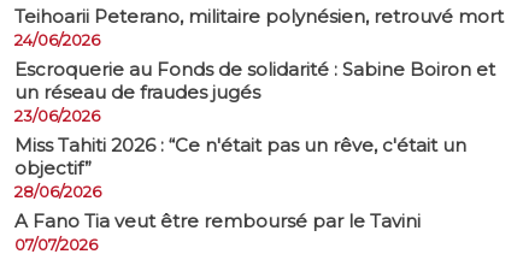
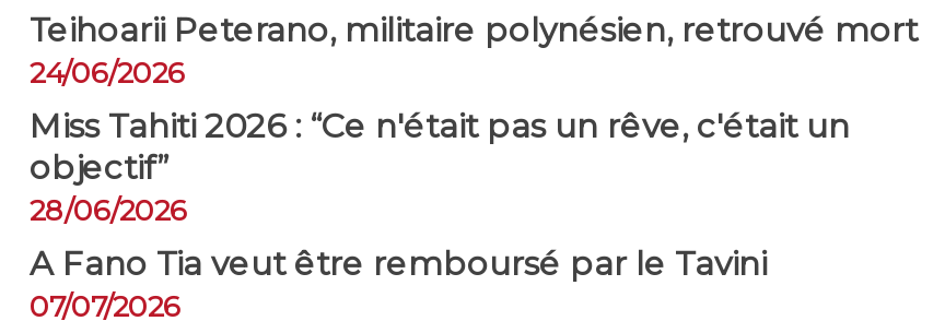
- Escroquerie au Fonds de solidarité : Sabine Boiron et
- un réseau de fraudes jugés
- 23/06/2026
